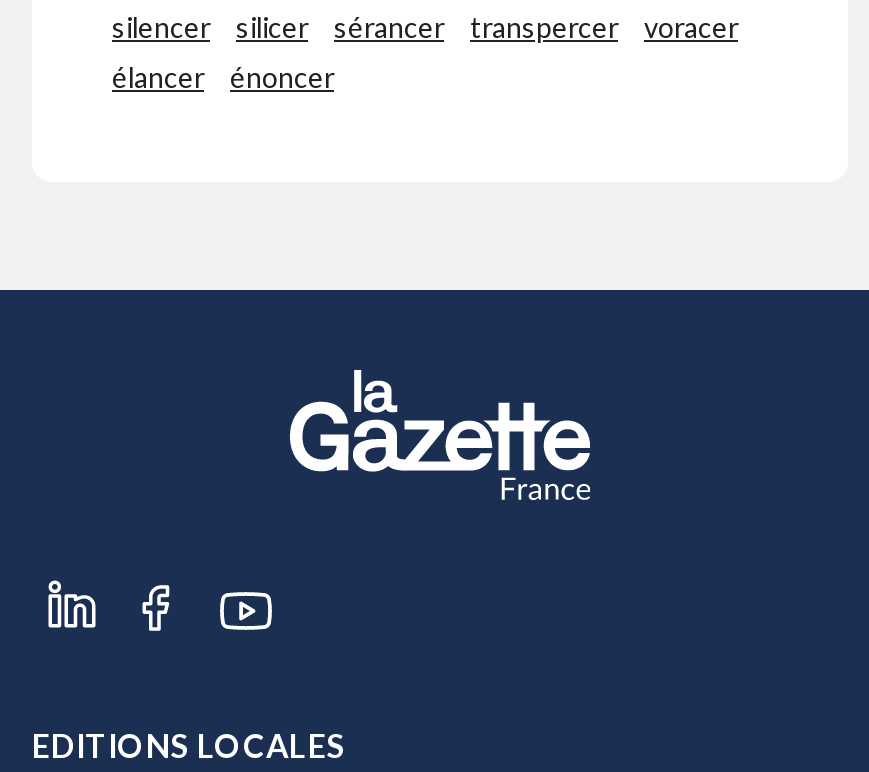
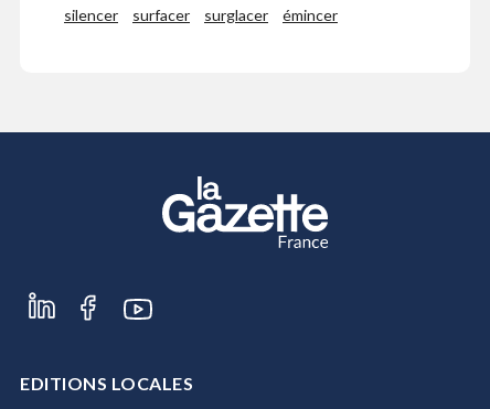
- silicer
- sérancer
- transpercer
- voracer
- élancer
- énoncer
+ surfacer
+ surglacer
+ émincer
